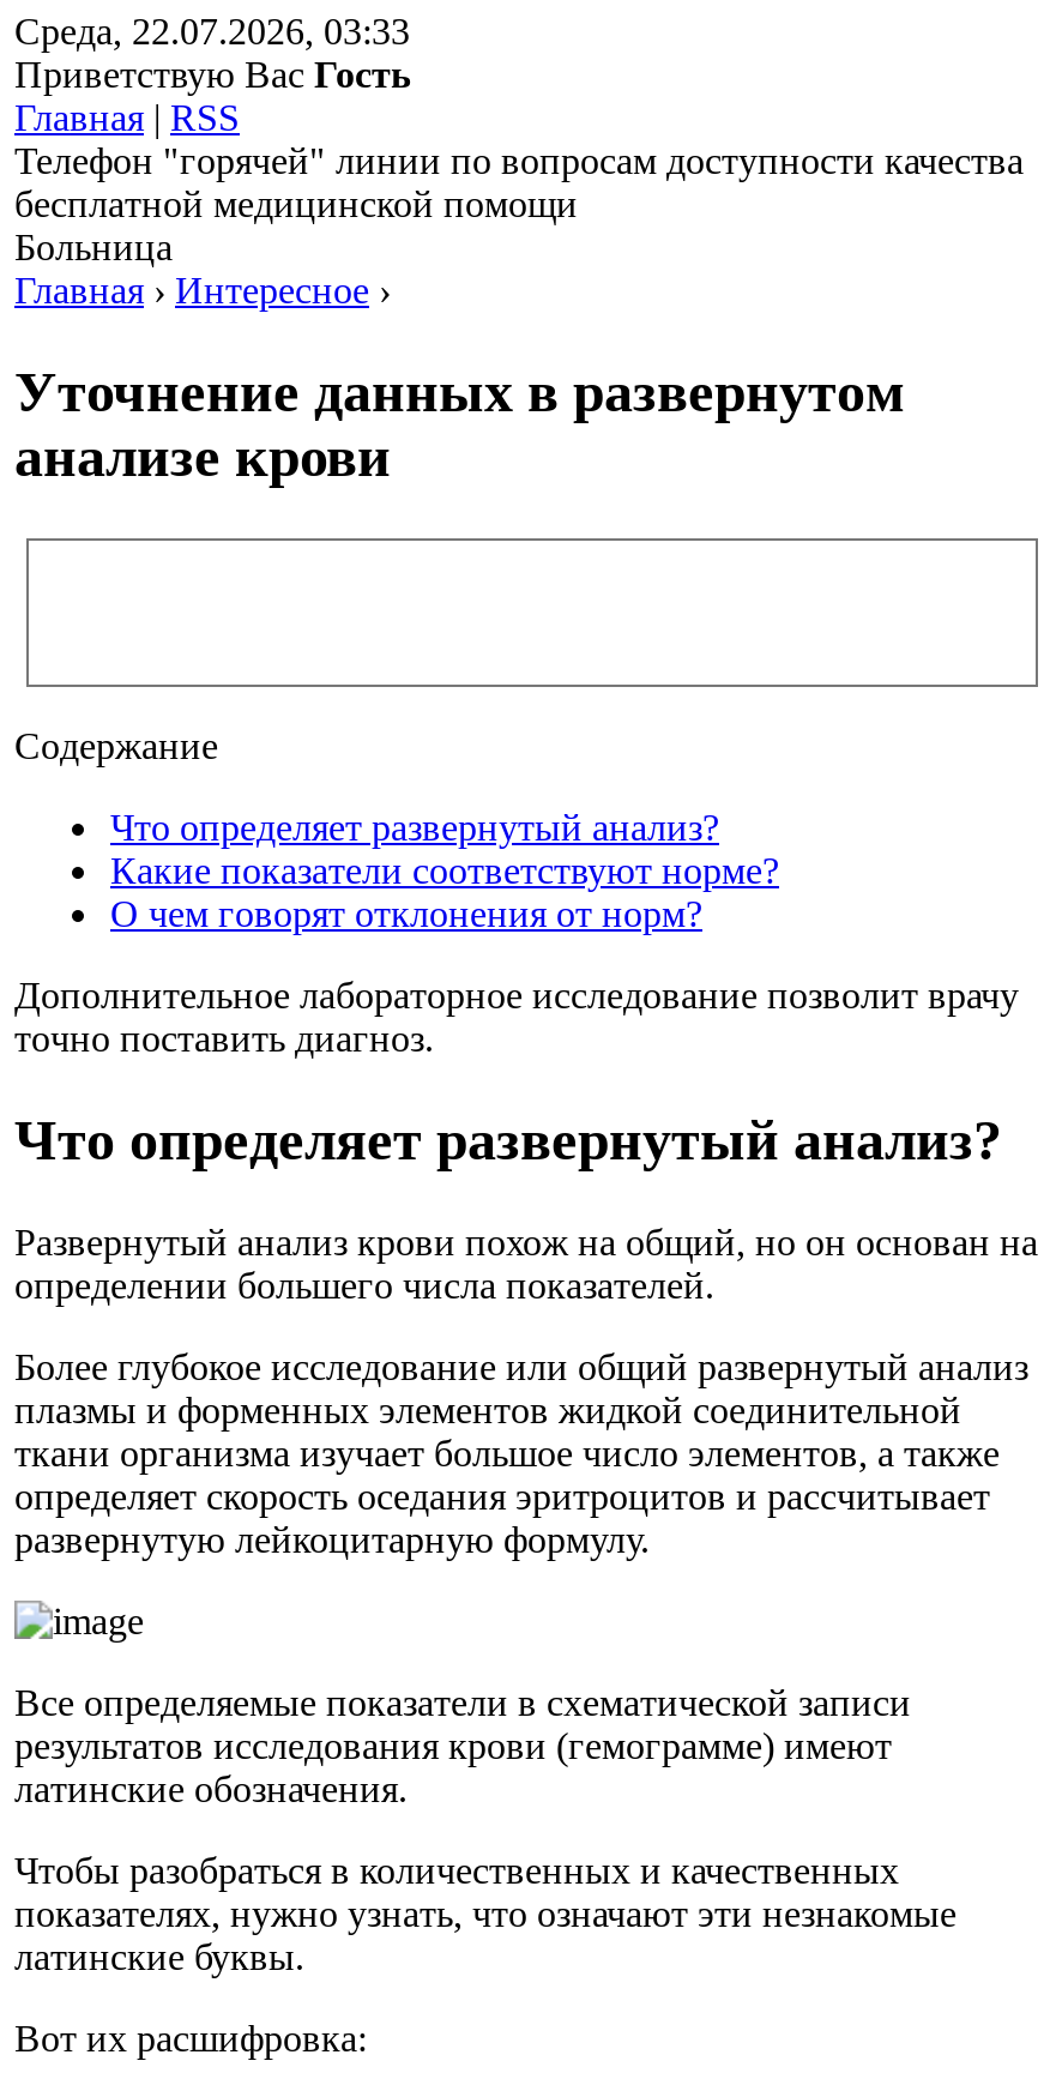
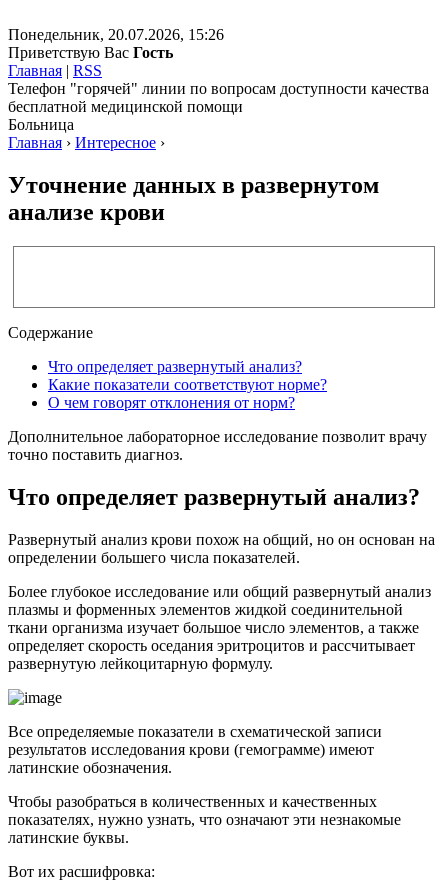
- Среда, 22.07.2026, 03:33
+ Понедельник, 20.07.2026, 15:26
